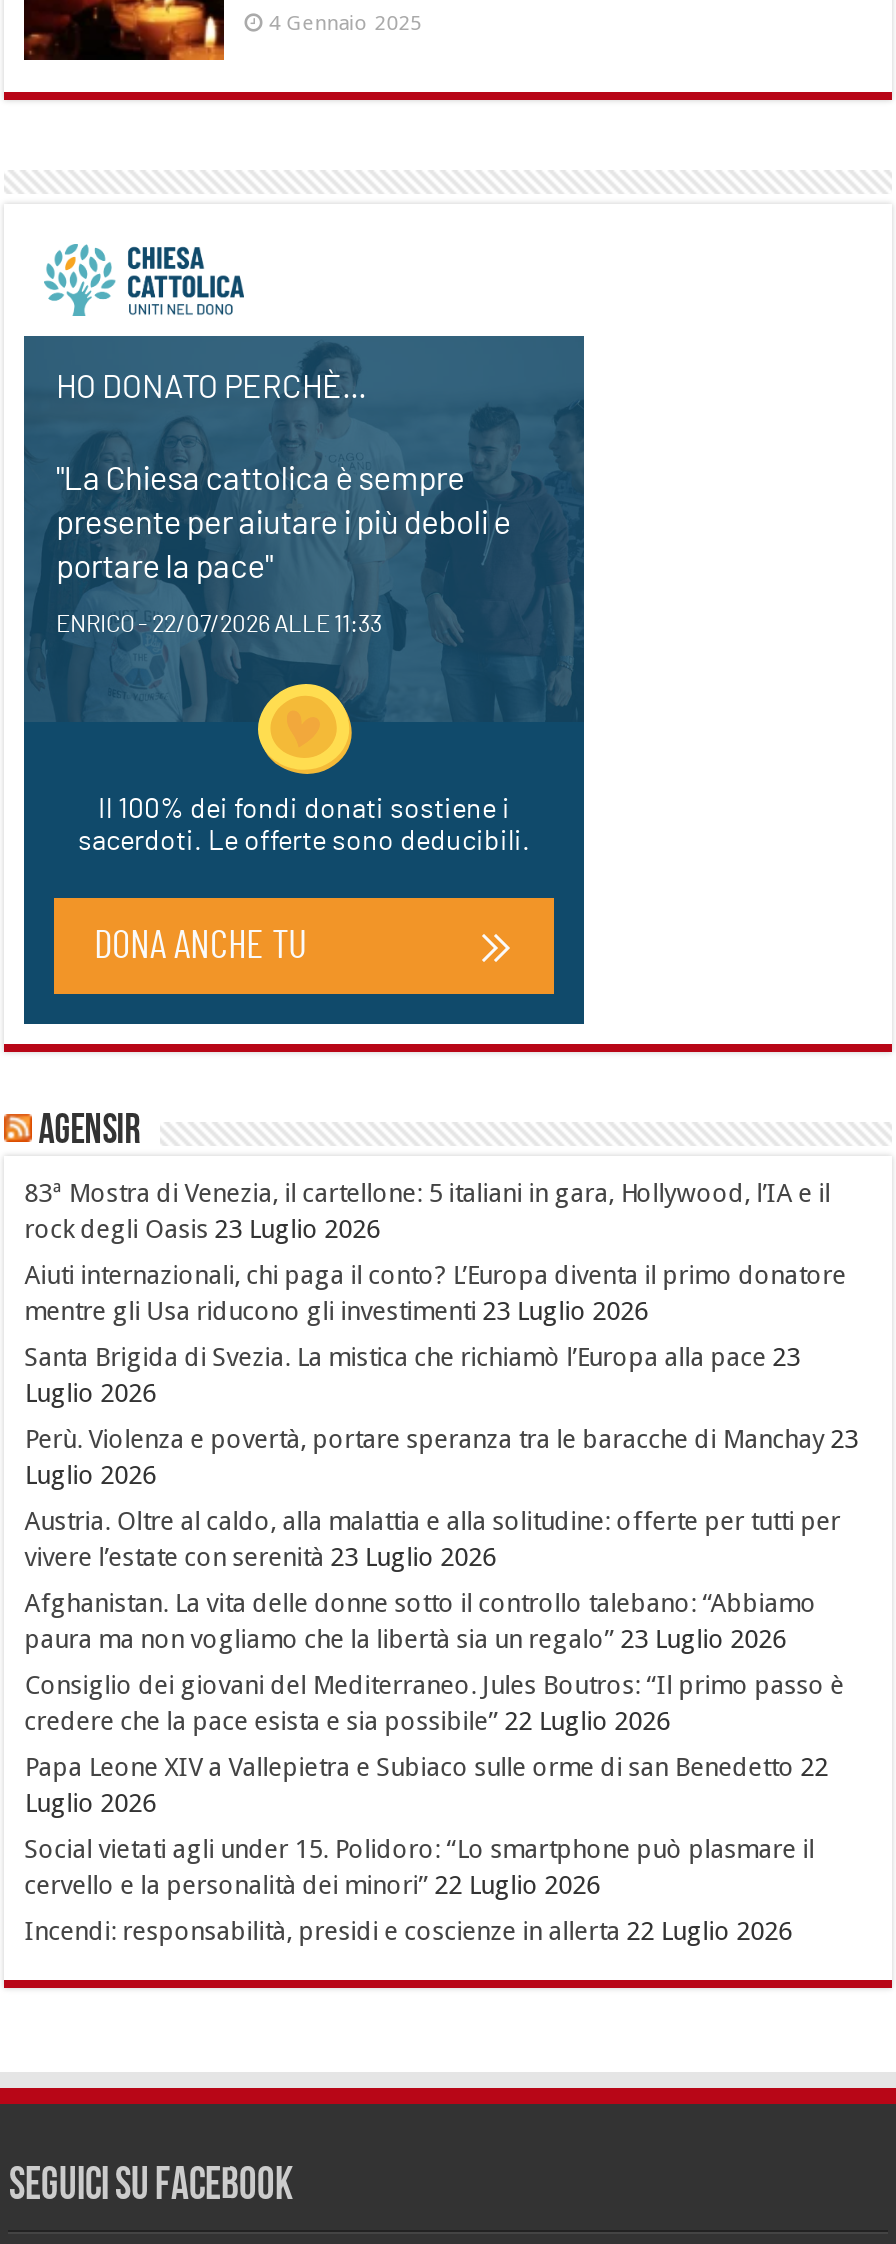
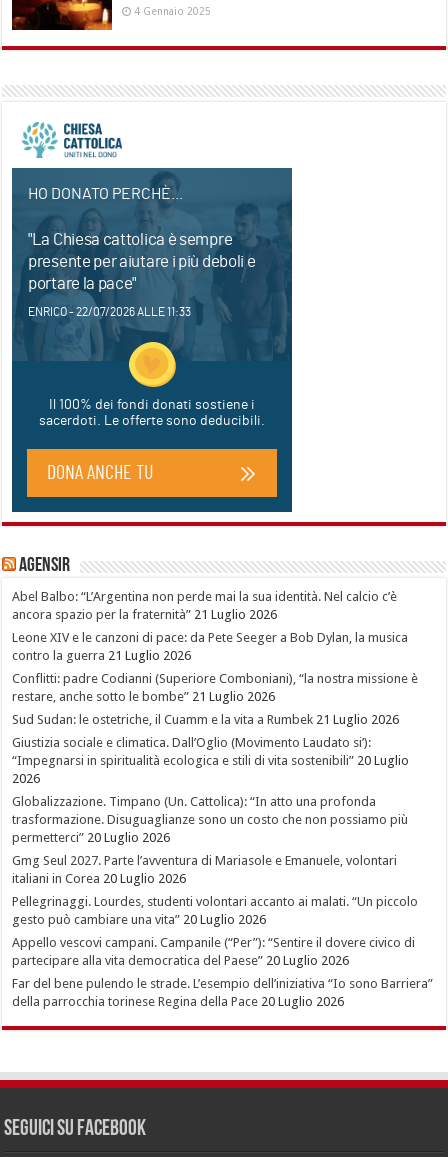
- 83ª Mostra di Venezia, il cartellone: 5 italiani in gara, Hollywood, l’IA e il
- rock degli Oasis 23 Luglio 2026
+ Abel Balbo: “L’Argentina non perde mai la sua identità. Nel calcio c’è
+ ancora spazio per la fraternità” 21 Luglio 2026

- Aiuti internazionali, chi paga il conto? L’Europa diventa il primo donatore
- mentre gli Usa riducono gli investimenti 23 Luglio 2026
+ Leone XIV e le canzoni di pace: da Pete Seeger a Bob Dylan, la musica
+ contro la guerra 21 Luglio 2026

- Santa Brigida di Svezia. La mistica che richiamò l’Europa alla pace 23
- Luglio 2026
+ Conflitti: padre Codianni (Superiore Comboniani), “la nostra missione è
+ restare, anche sotto le bombe” 21 Luglio 2026

- Perù. Violenza e povertà, portare speranza tra le baracche di Manchay 23
- Luglio 2026
+ Sud Sudan: le ostetriche, il Cuamm e la vita a Rumbek 21 Luglio 2026

- Austria. Oltre al caldo, alla malattia e alla solitudine: offerte per tutti per
- vivere l’estate con serenità 23 Luglio 2026
+ Giustizia sociale e climatica. Dall’Oglio (Movimento Laudato si’):
+ “Impegnarsi in spiritualità ecologica e stili di vita sostenibili” 20 Luglio
+ 2026

- Afghanistan. La vita delle donne sotto il controllo talebano: “Abbiamo
- paura ma non vogliamo che la libertà sia un regalo” 23 Luglio 2026
+ Globalizzazione. Timpano (Un. Cattolica): “In atto una profonda
+ trasformazione. Disuguaglianze sono un costo che non possiamo più
+ permetterci” 20 Luglio 2026

- Consiglio dei giovani del Mediterraneo. Jules Boutros: “Il primo passo è
- credere che la pace esista e sia possibile” 22 Luglio 2026
+ Gmg Seul 2027. Parte l’avventura di Mariasole e Emanuele, volontari
+ italiani in Corea 20 Luglio 2026

- Papa Leone XIV a Vallepietra e Subiaco sulle orme di san Benedetto 22
- Luglio 2026
+ Pellegrinaggi. Lourdes, studenti volontari accanto ai malati. “Un piccolo
+ gesto può cambiare una vita” 20 Luglio 2026

- Social vietati agli under 15. Polidoro: “Lo smartphone può plasmare il
- cervello e la personalità dei minori” 22 Luglio 2026
+ Appello vescovi campani. Campanile (“Per”): “Sentire il dovere civico di
+ partecipare alla vita democratica del Paese” 20 Luglio 2026

- Incendi: responsabilità, presidi e coscienze in allerta 22 Luglio 2026
+ Far del bene pulendo le strade. L’esempio dell’iniziativa “Io sono Barriera”
+ della parrocchia torinese Regina della Pace 20 Luglio 2026
